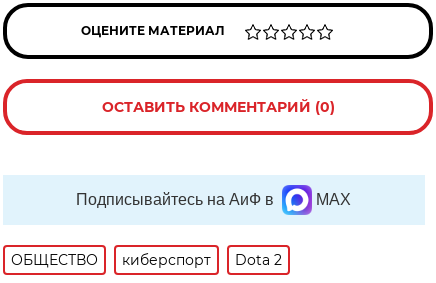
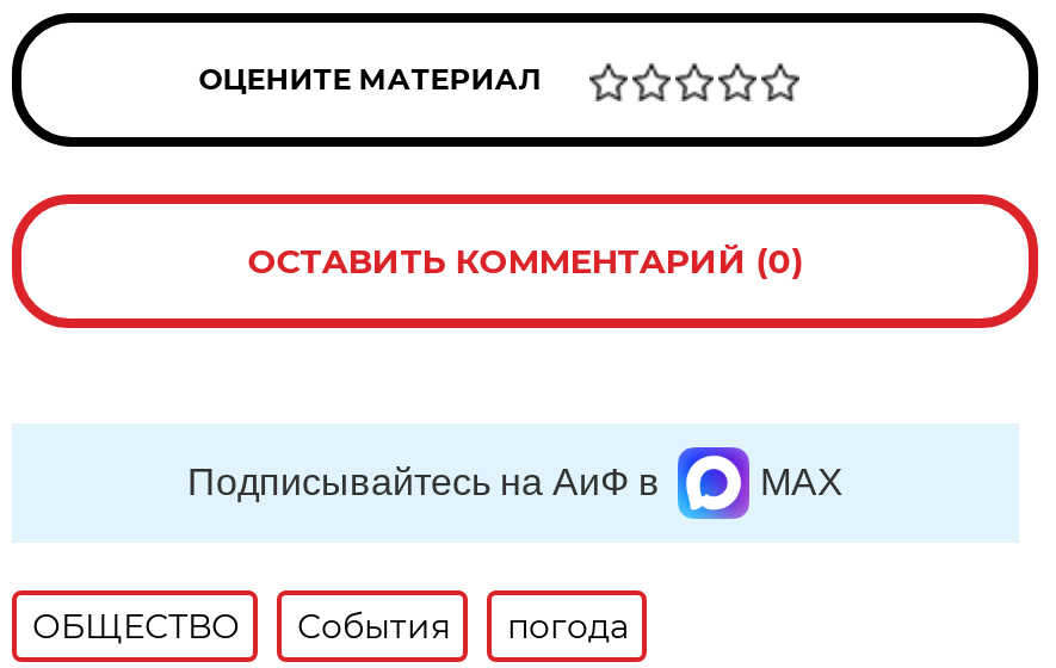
- киберспорт
- Dota 2
+ События
+ погода
